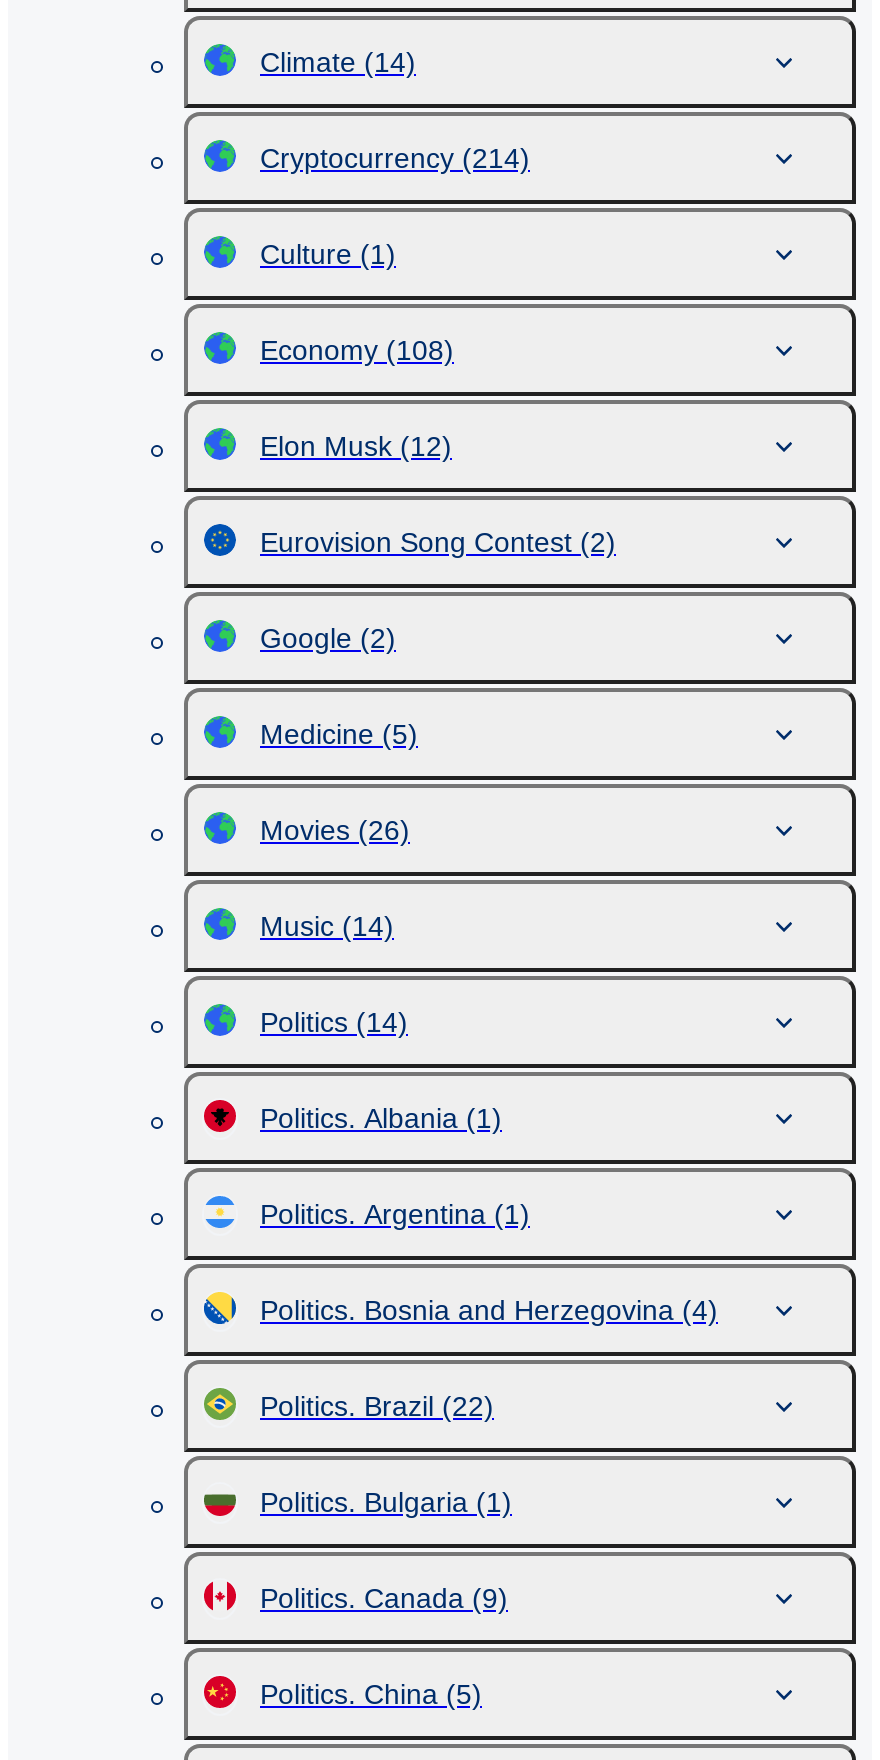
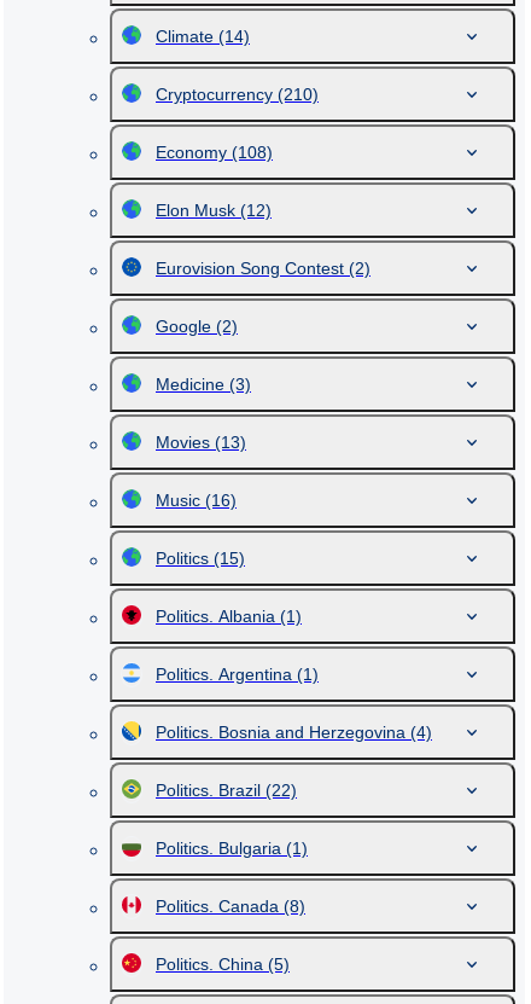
- Cryptocurrency (214)
- Culture (1)
+ Cryptocurrency (210)

- Medicine (5)
+ Medicine (3)

- Movies (26)
+ Movies (13)

- Music (14)
+ Music (16)

- Politics (14)
+ Politics (15)

- Politics. Canada (9)
+ Politics. Canada (8)
